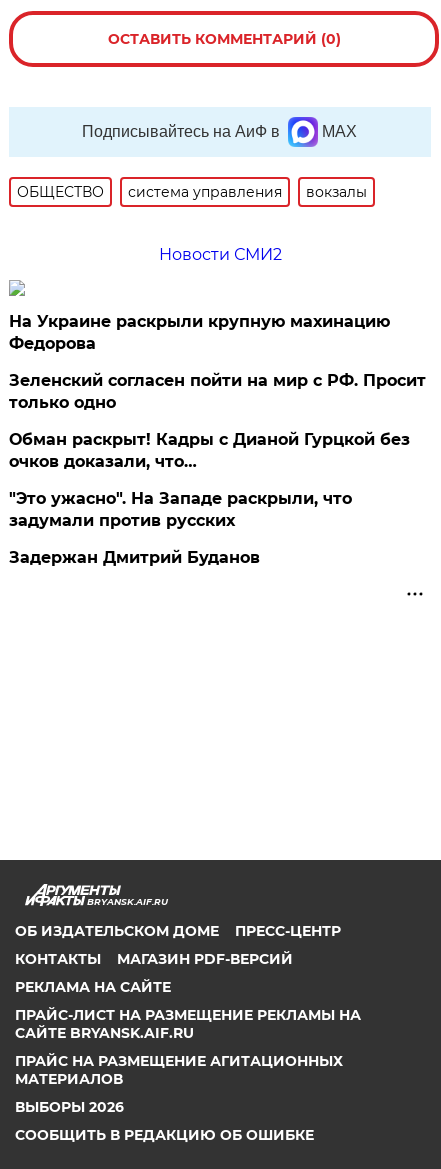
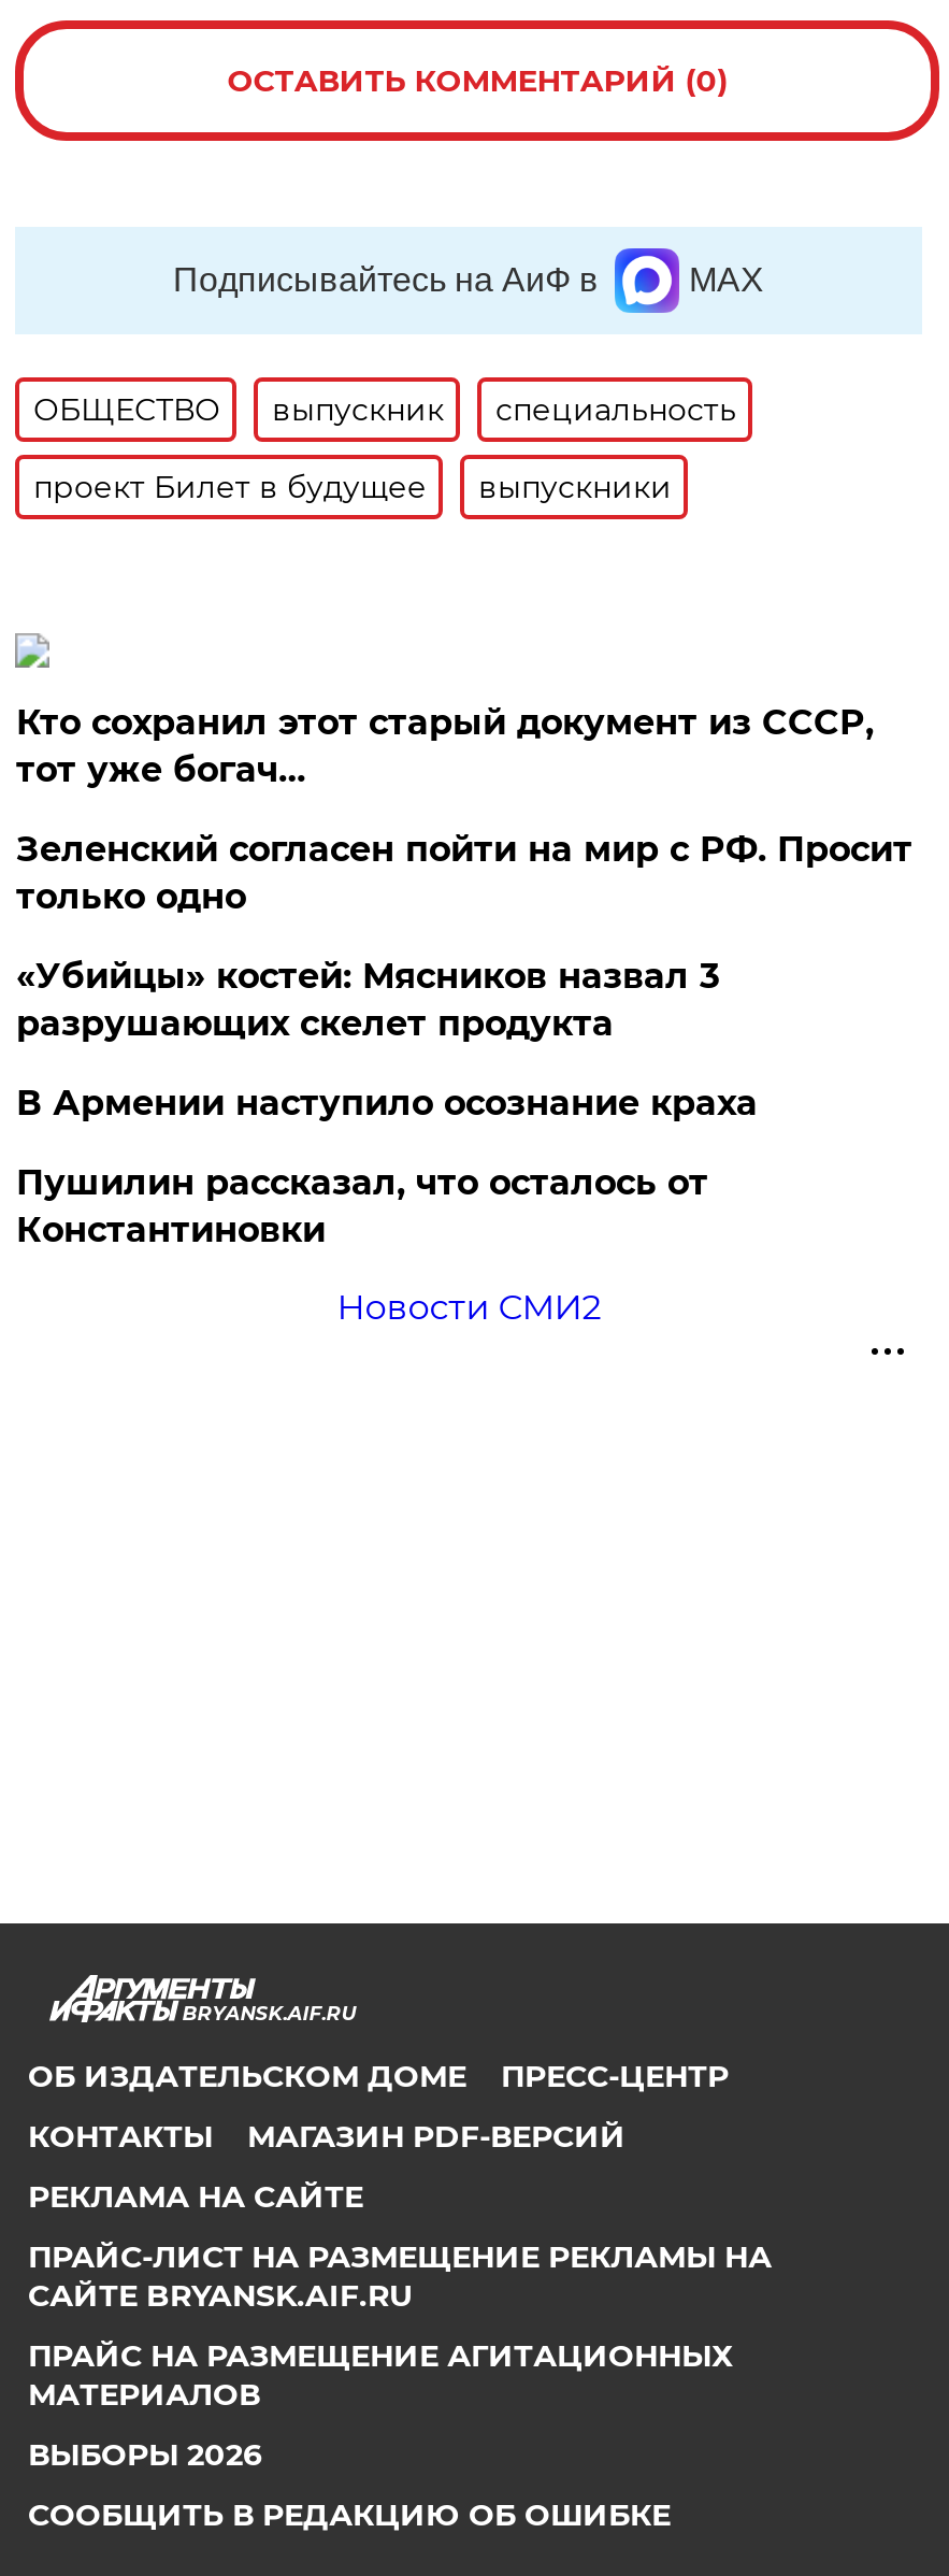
- система управления
- вокзалы
+ выпускник
+ специальность

- Новости СМИ2
+ проект Билет в будущее
+ выпускники

- На Украине раскрыли крупную махинацию
- Федорова
+ Кто сохранил этот старый документ из СССР,
+ тот уже богач…

- Обман раскрыт! Кадры с Дианой Гурцкой без
- очков доказали, что…
- "Это ужасно". На Западе раскрыли, что
- задумали против русских
- Задержан Дмитрий Буданов
+ «Убийцы» костей: Мясников назвал 3
+ разрушающих скелет продукта
+ В Армении наступило осознание краха
+ Пушилин рассказал, что осталось от
+ Константиновки
+ Новости СМИ2
